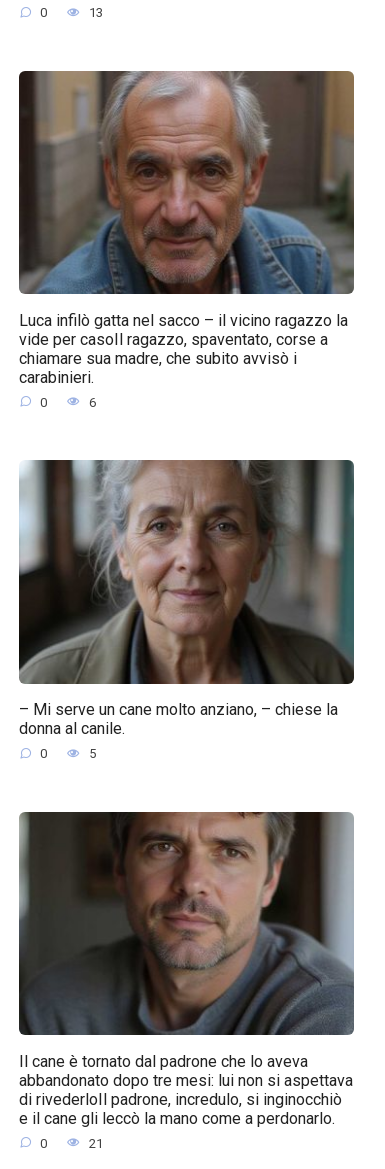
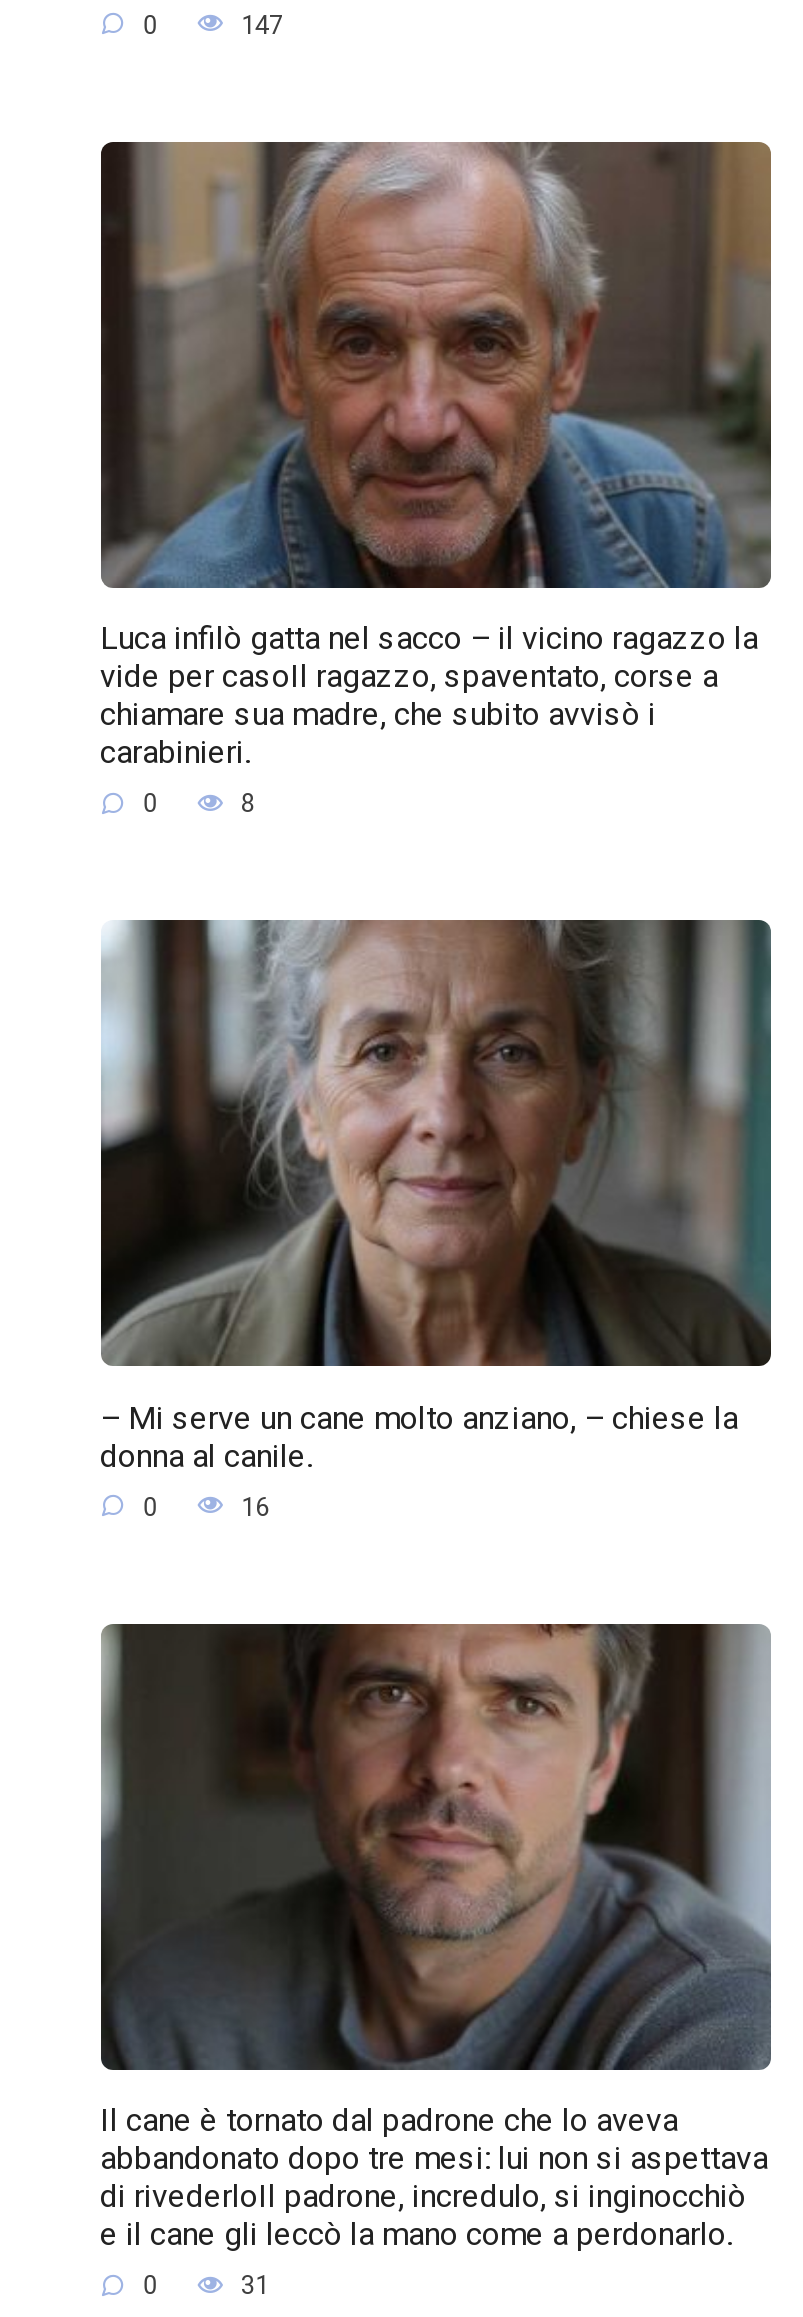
- 13
+ 147

- 6
+ 8

- 5
+ 16

- 21
+ 31
